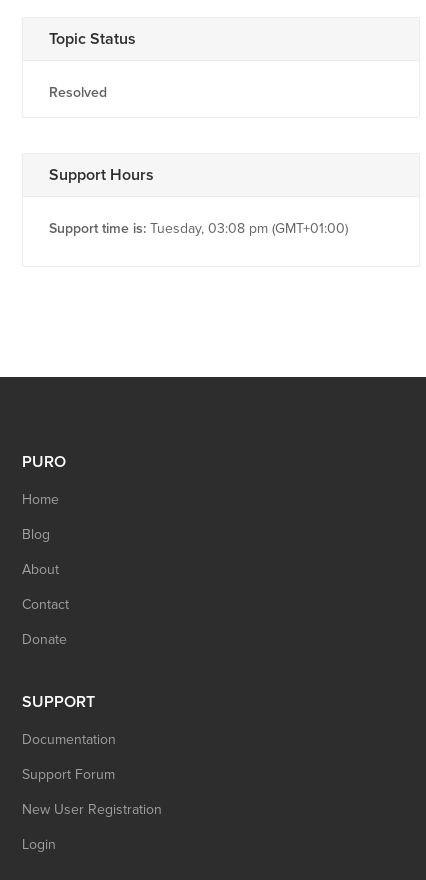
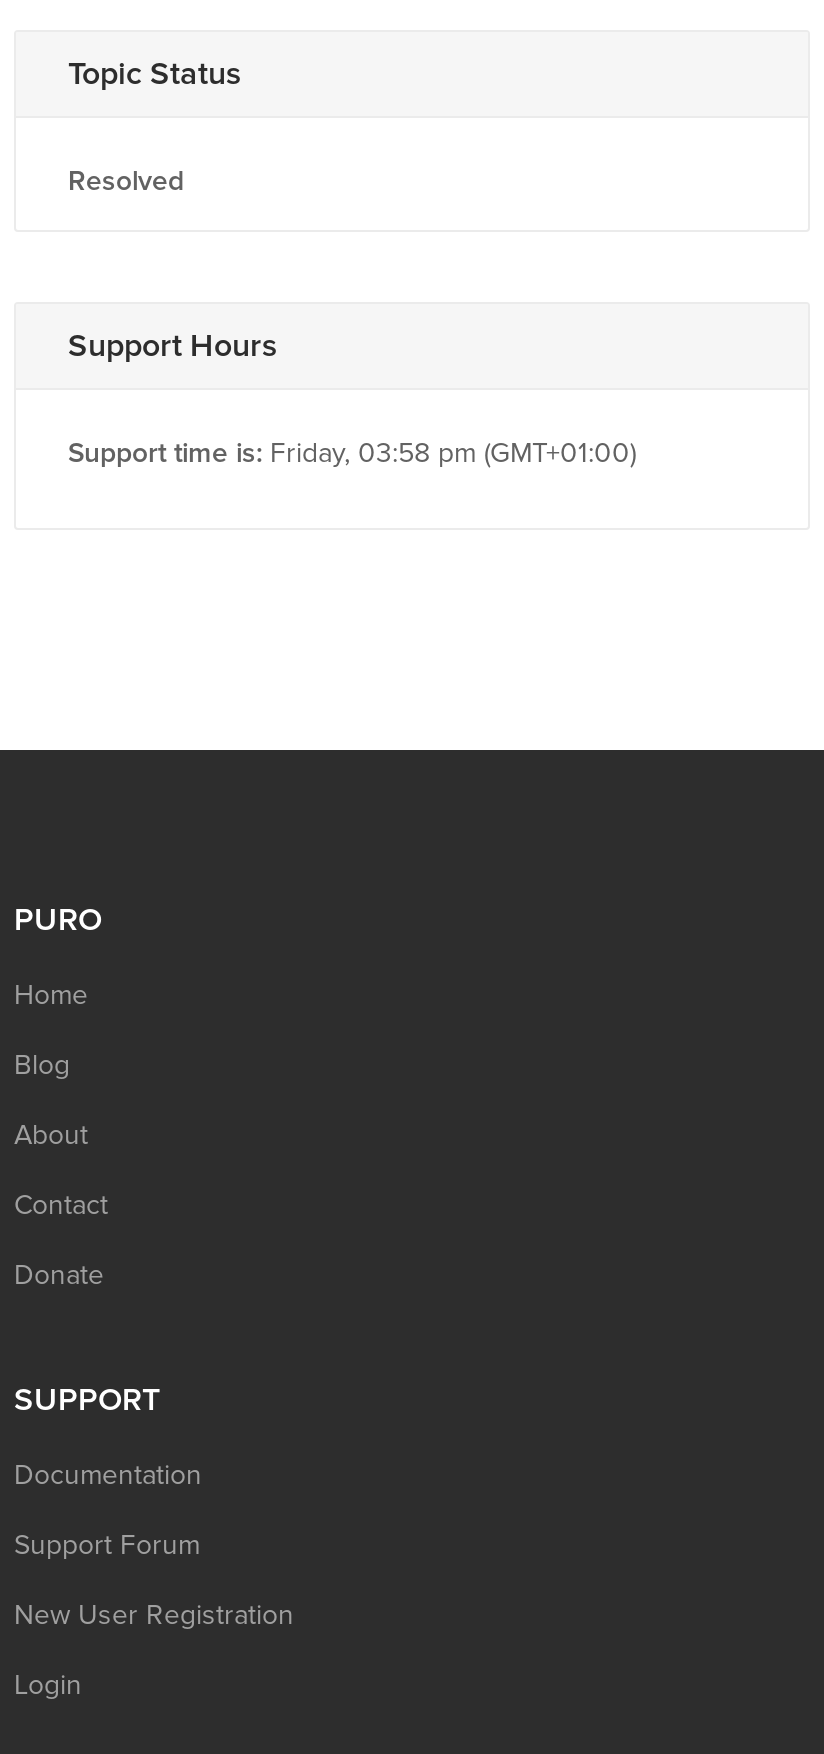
- Support time is: Tuesday, 03:08 pm (GMT+01:00)
+ Support time is: Friday, 03:58 pm (GMT+01:00)
